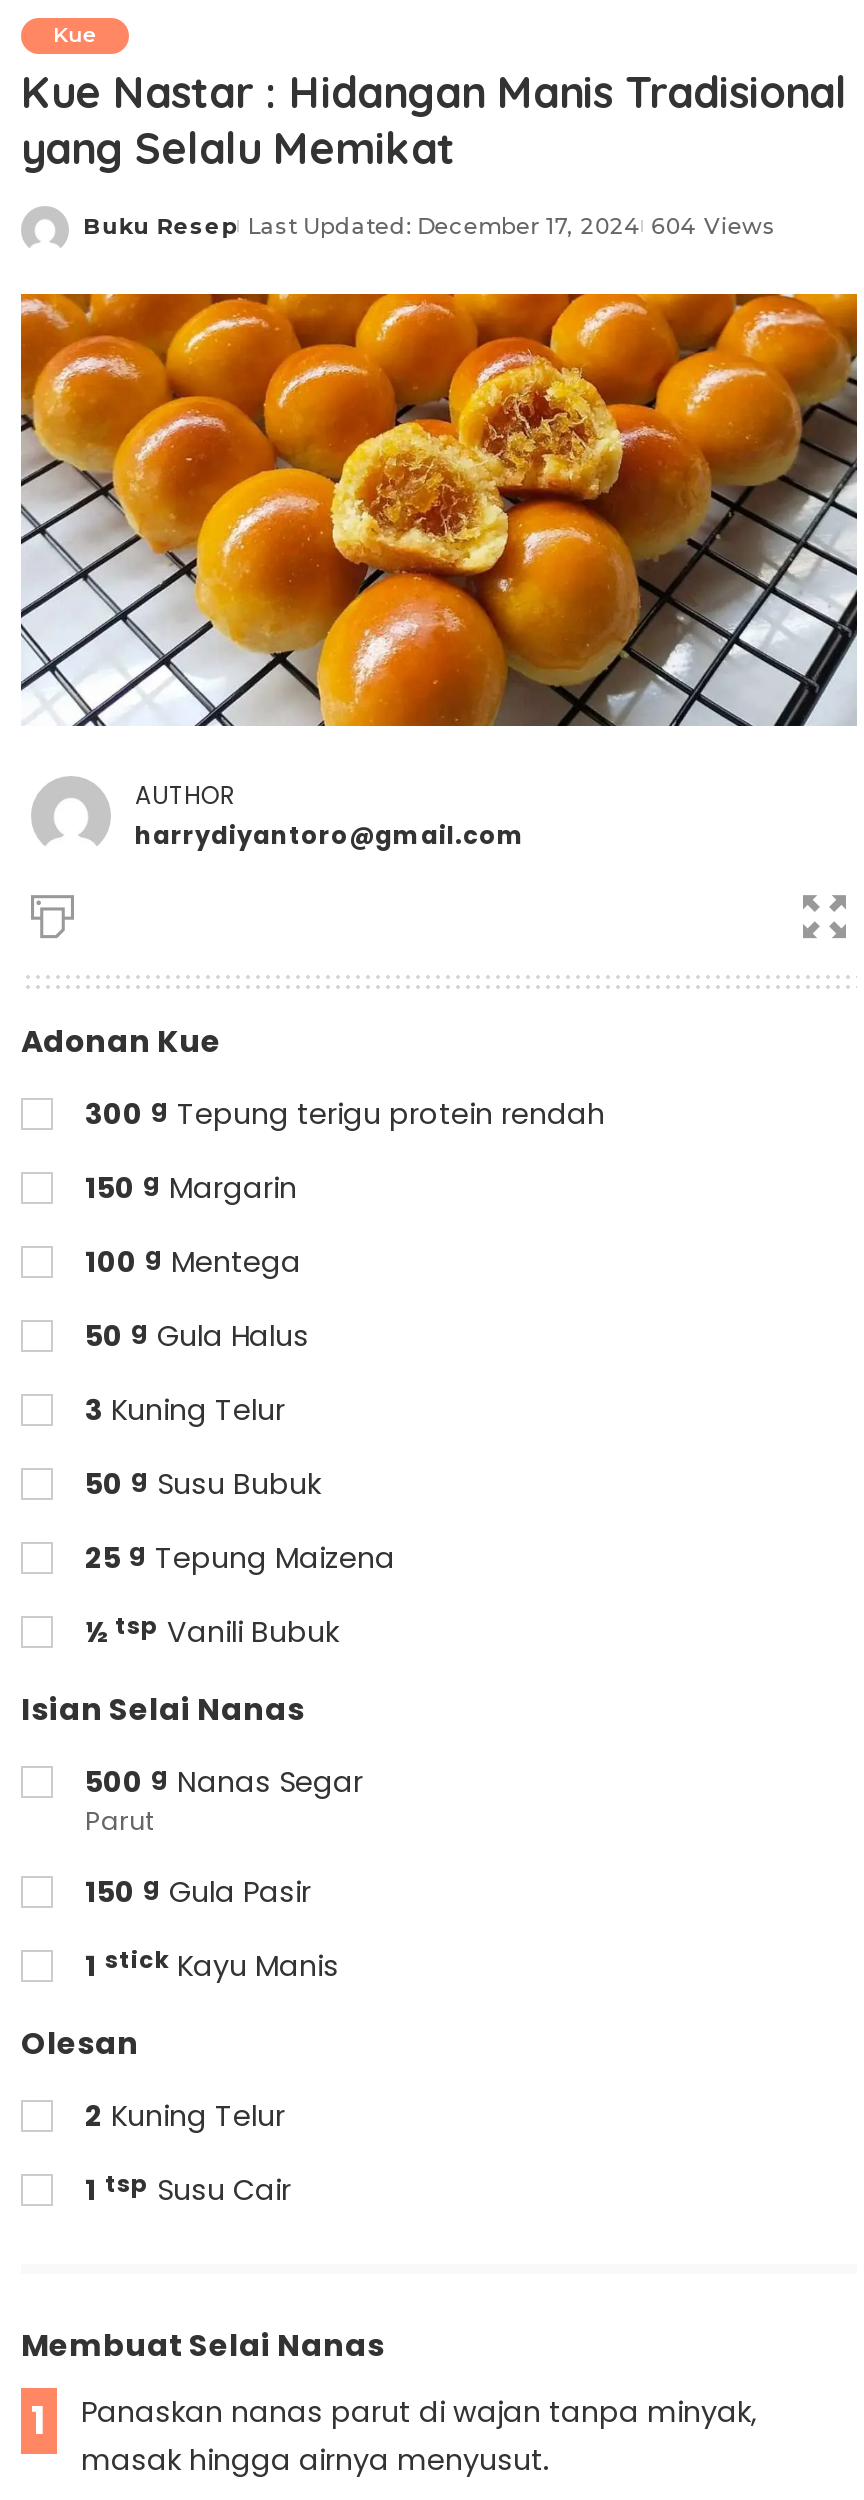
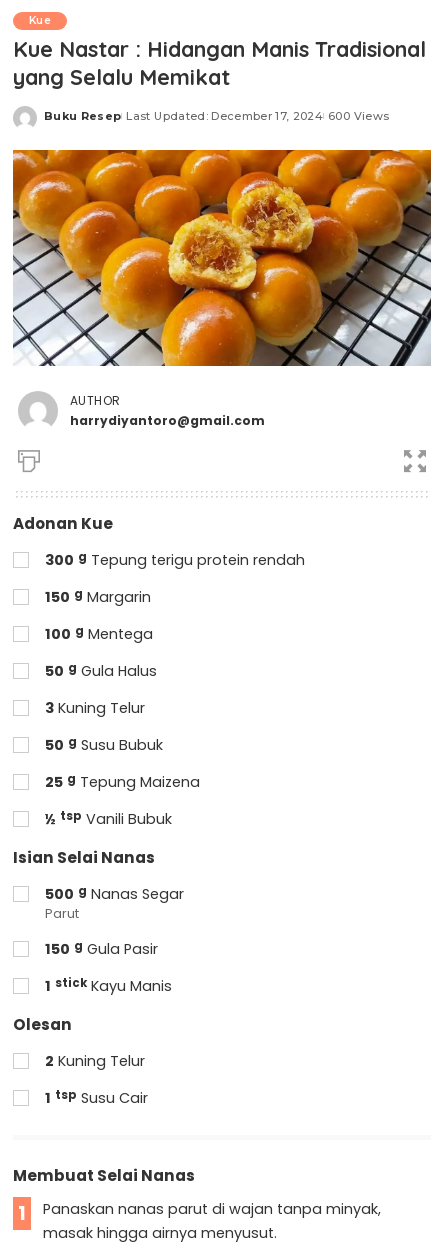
- Buku Resep Last Updated: December 17, 2024 604 Views
+ Buku Resep Last Updated: December 17, 2024 600 Views
